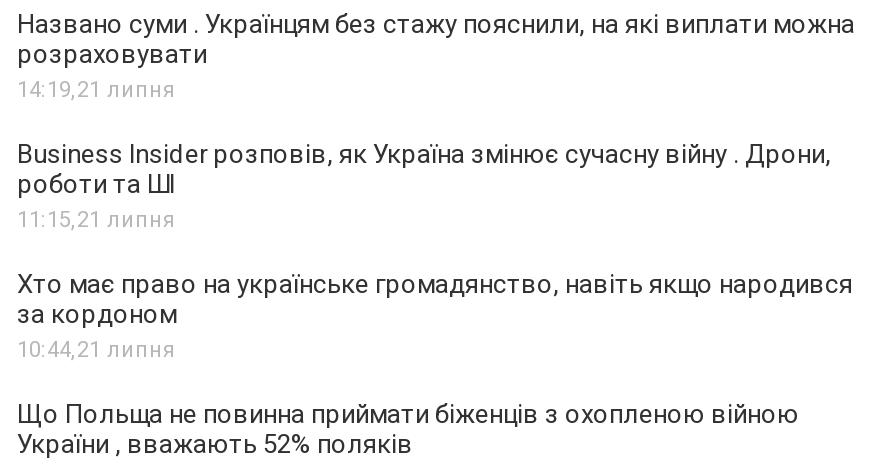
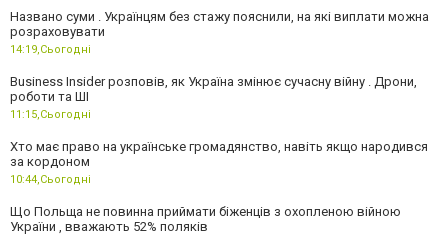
- 14:19,21 липня
+ 14:19,Сьогодні

- 11:15,21 липня
+ 11:15,Сьогодні

- 10:44,21 липня
+ 10:44,Сьогодні
